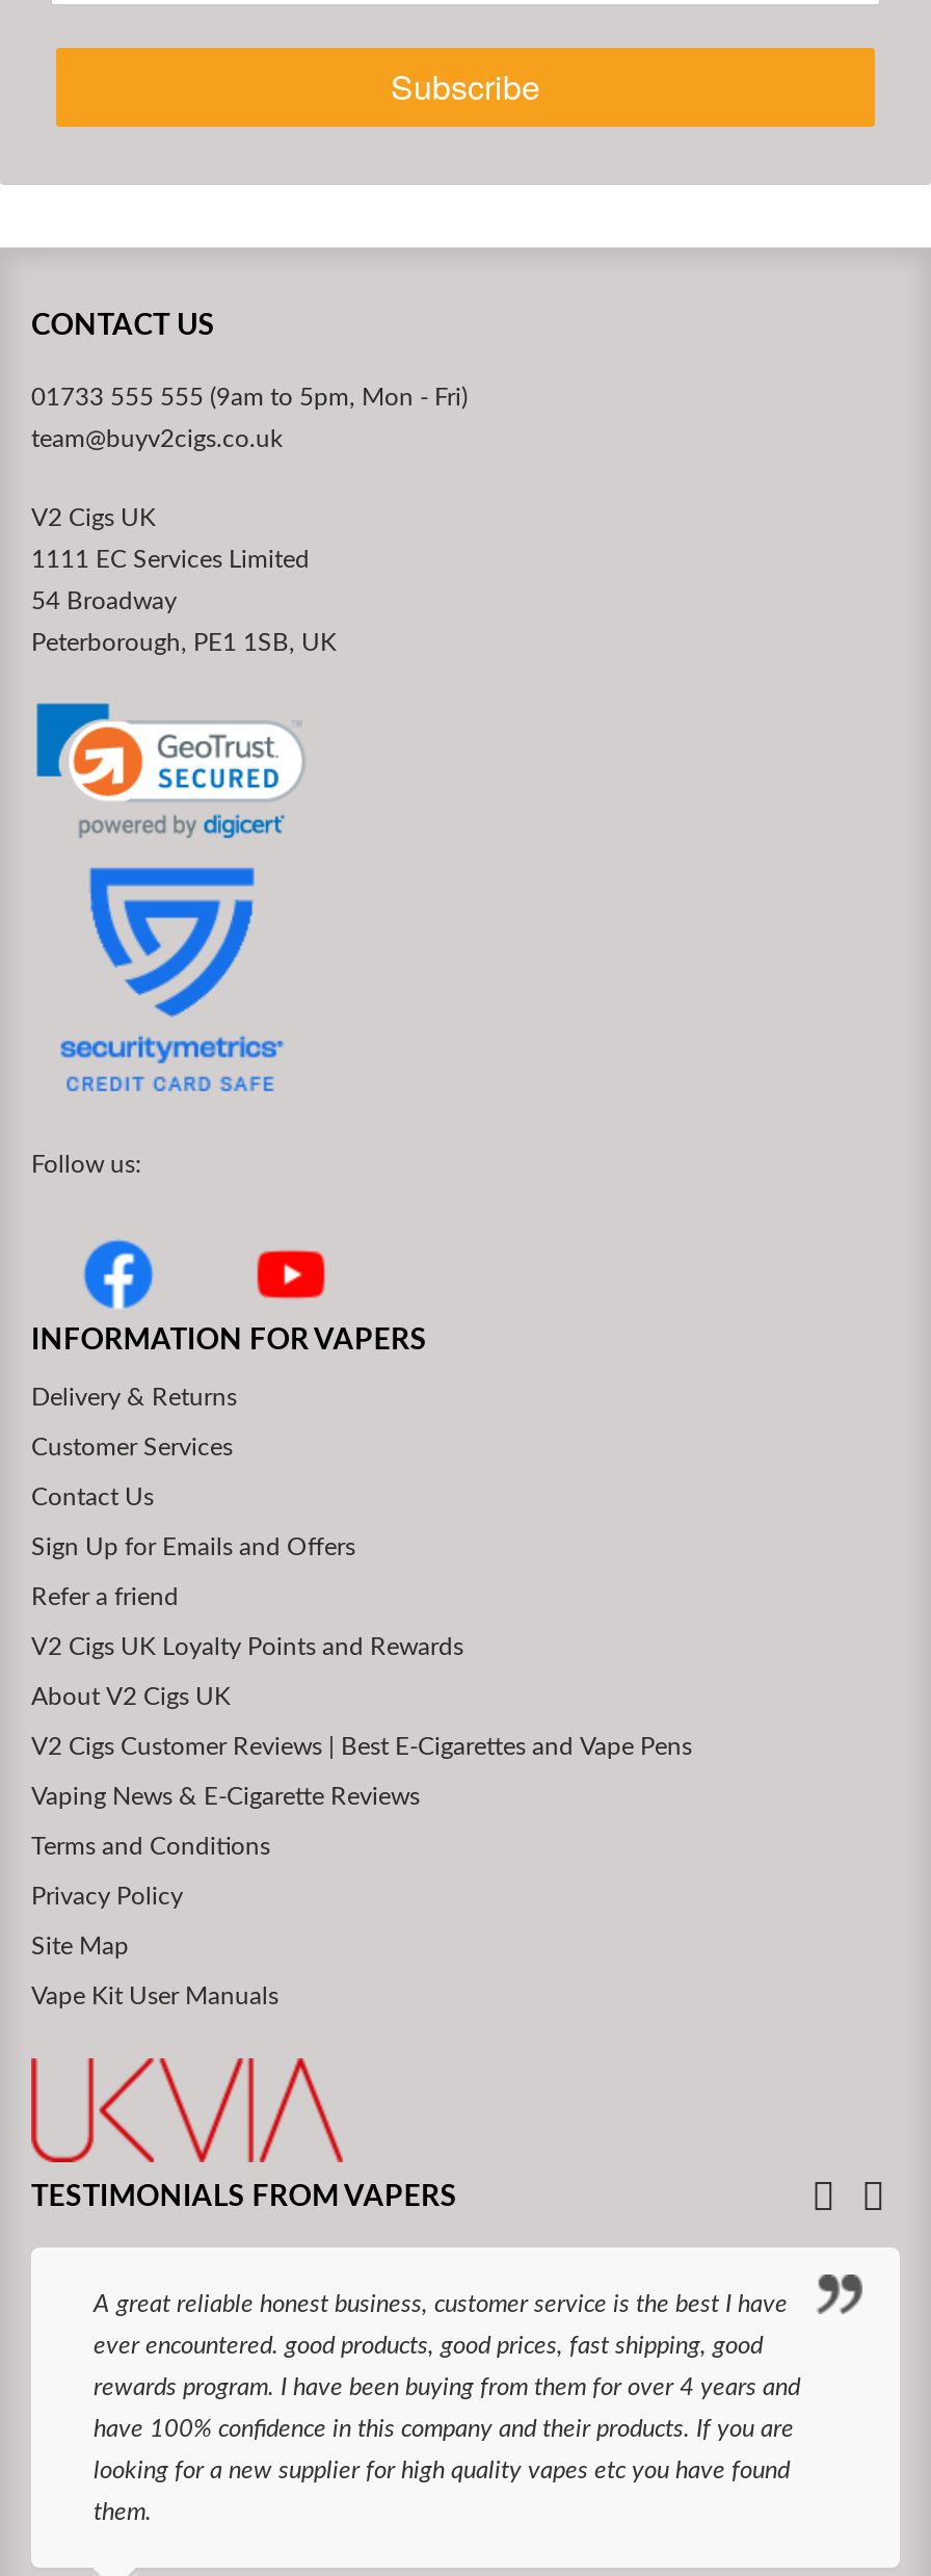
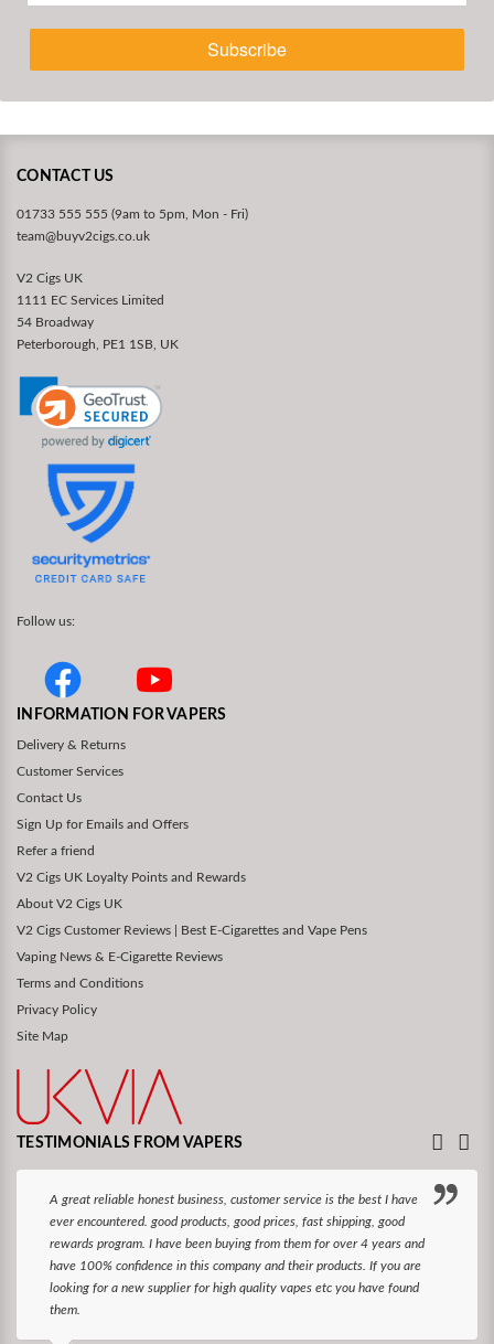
- Vape Kit User Manuals
